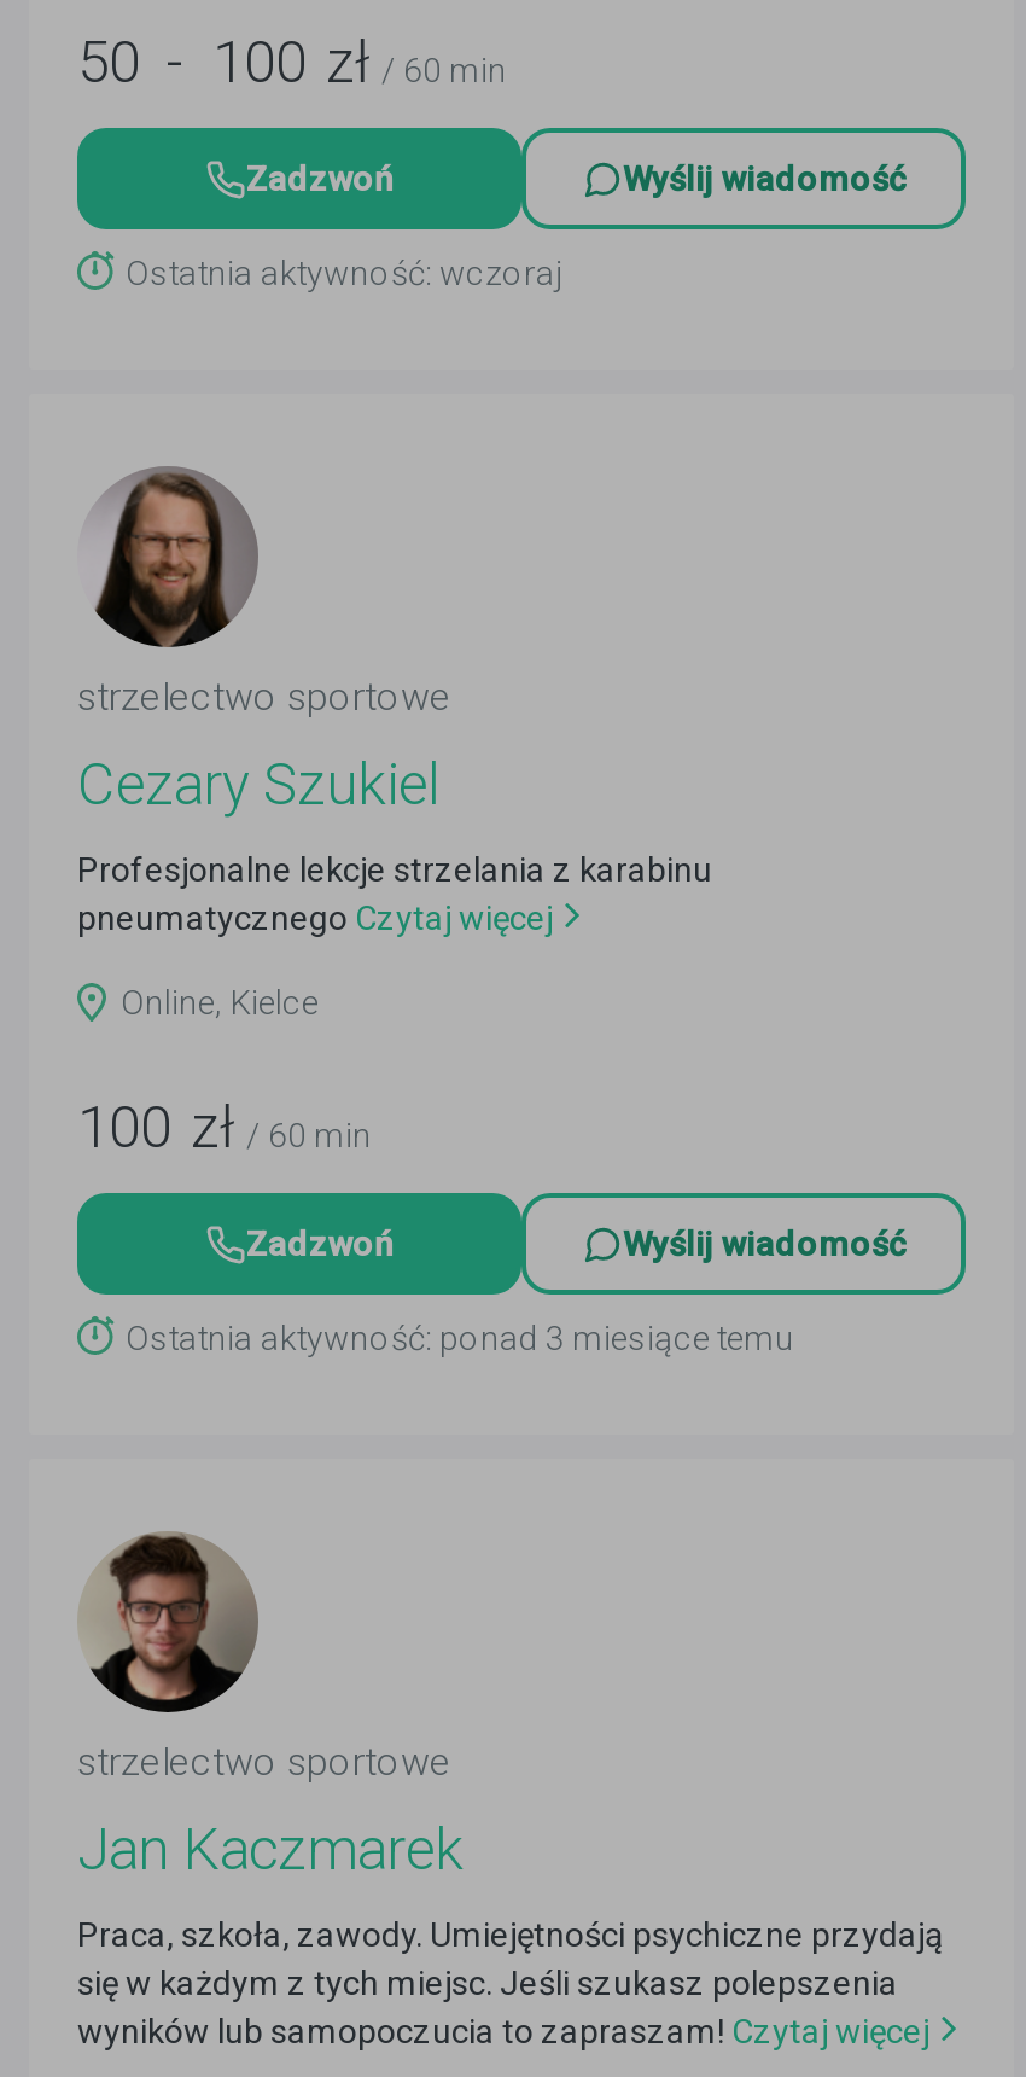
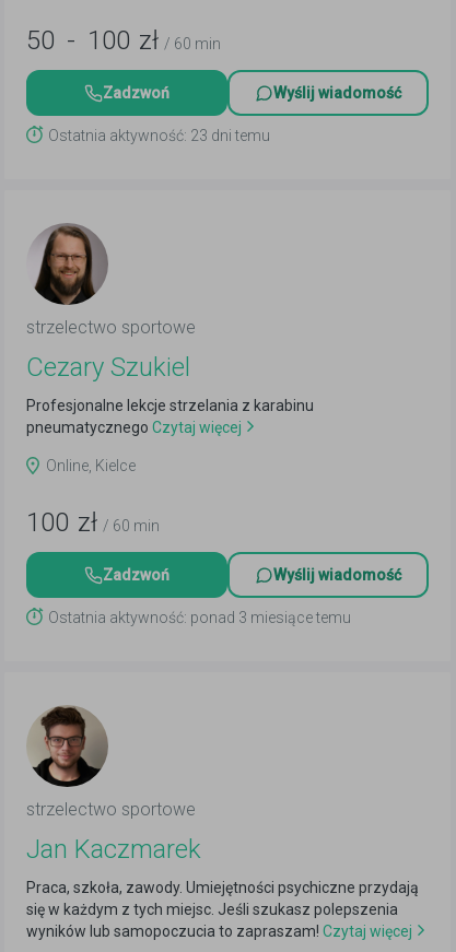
- Ostatnia aktywność: wczoraj
+ Ostatnia aktywność: 23 dni temu
